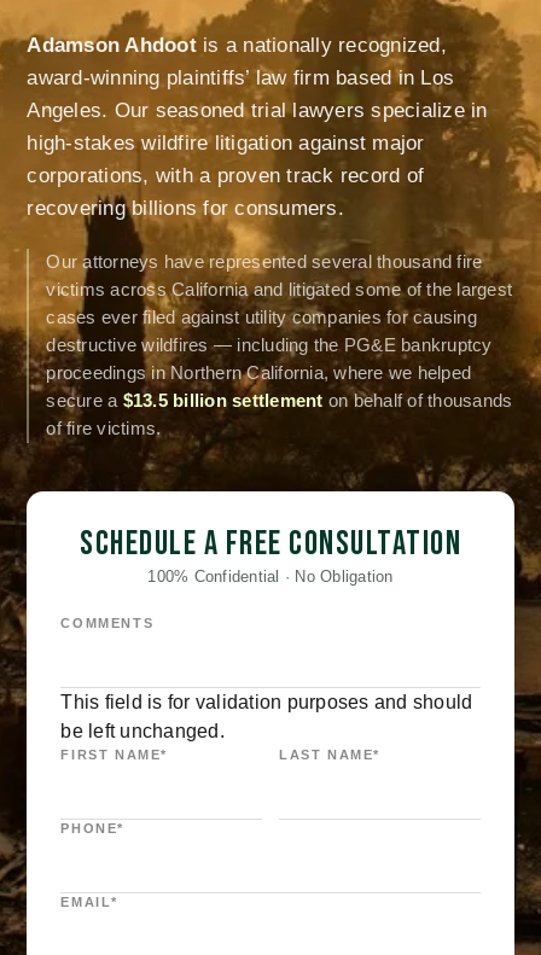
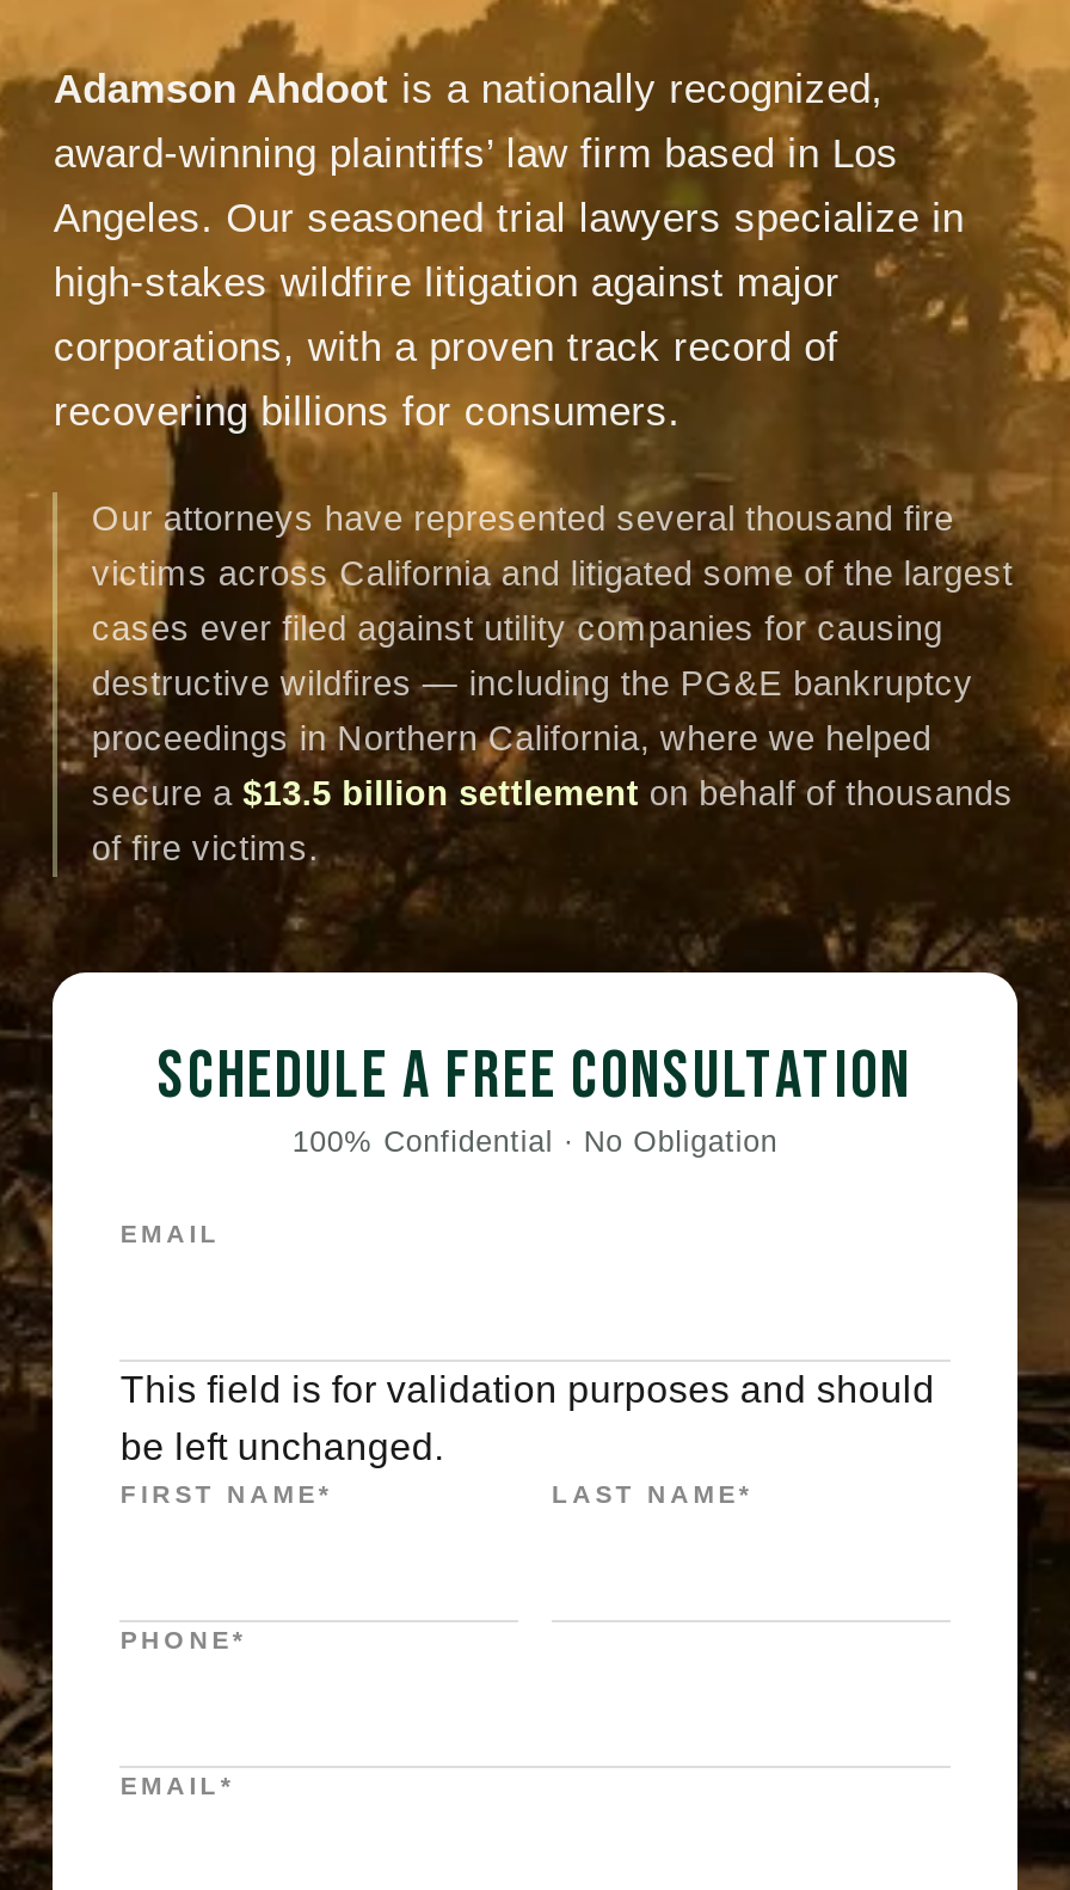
- COMMENTS
+ EMAIL
